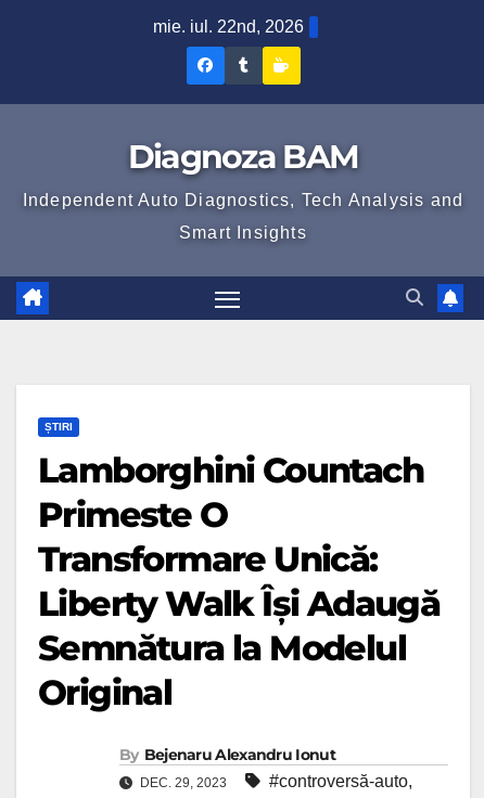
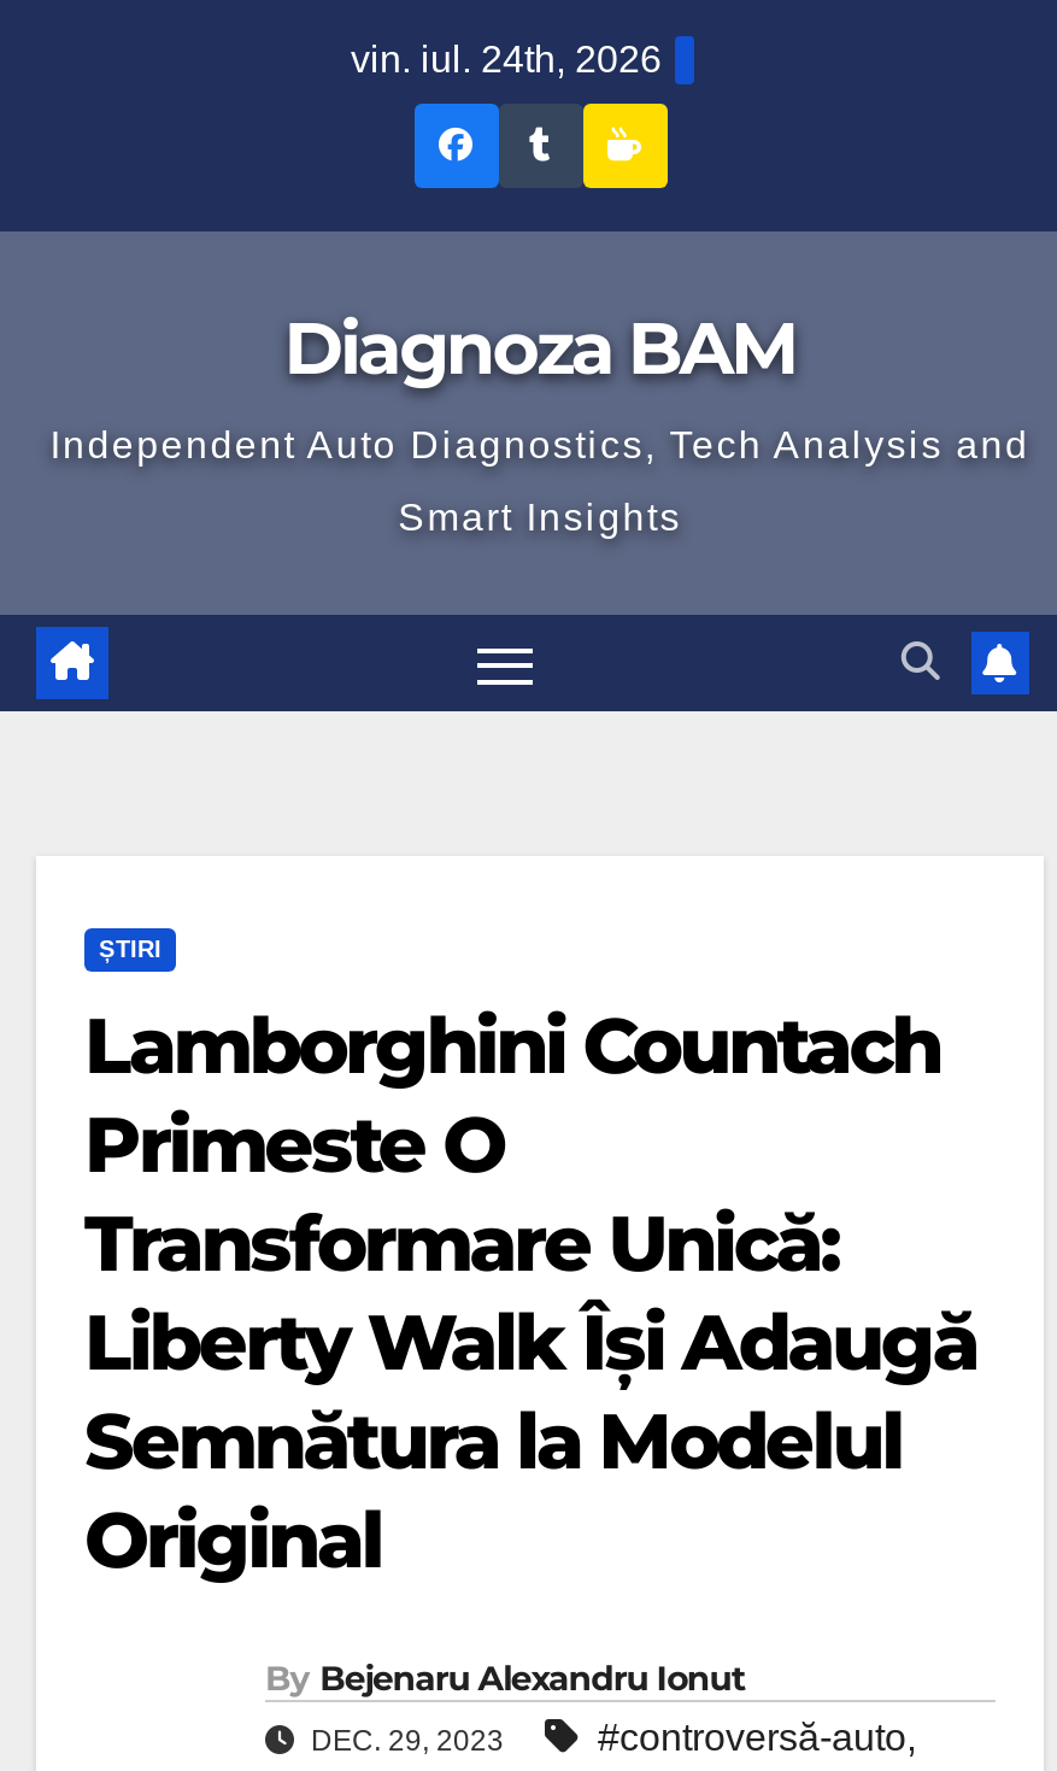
- mie. iul. 22nd, 2026
+ vin. iul. 24th, 2026
